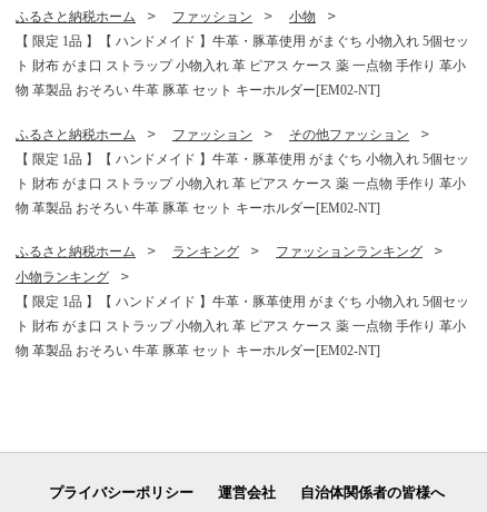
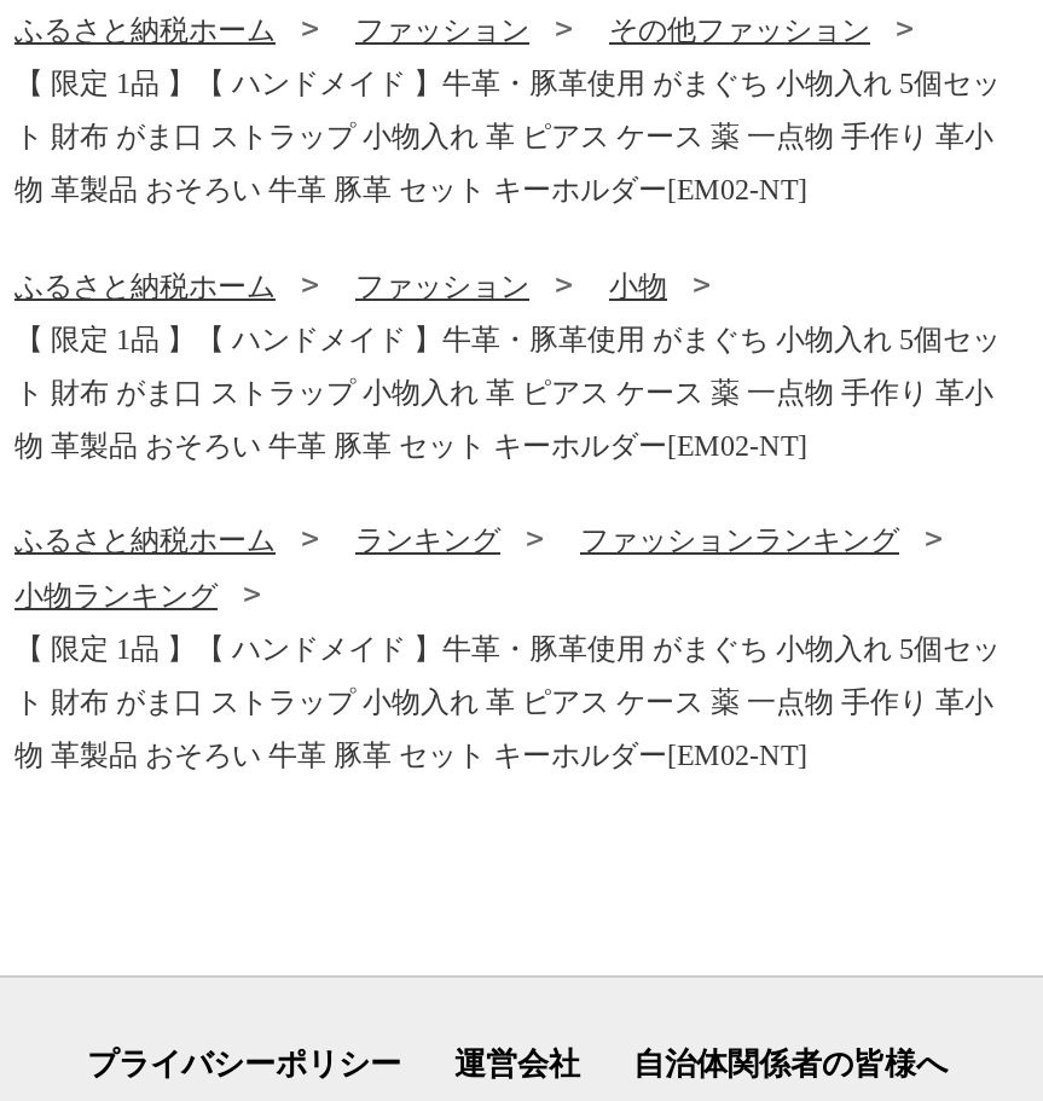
moved down: 小物

moved up: その他ファッション
